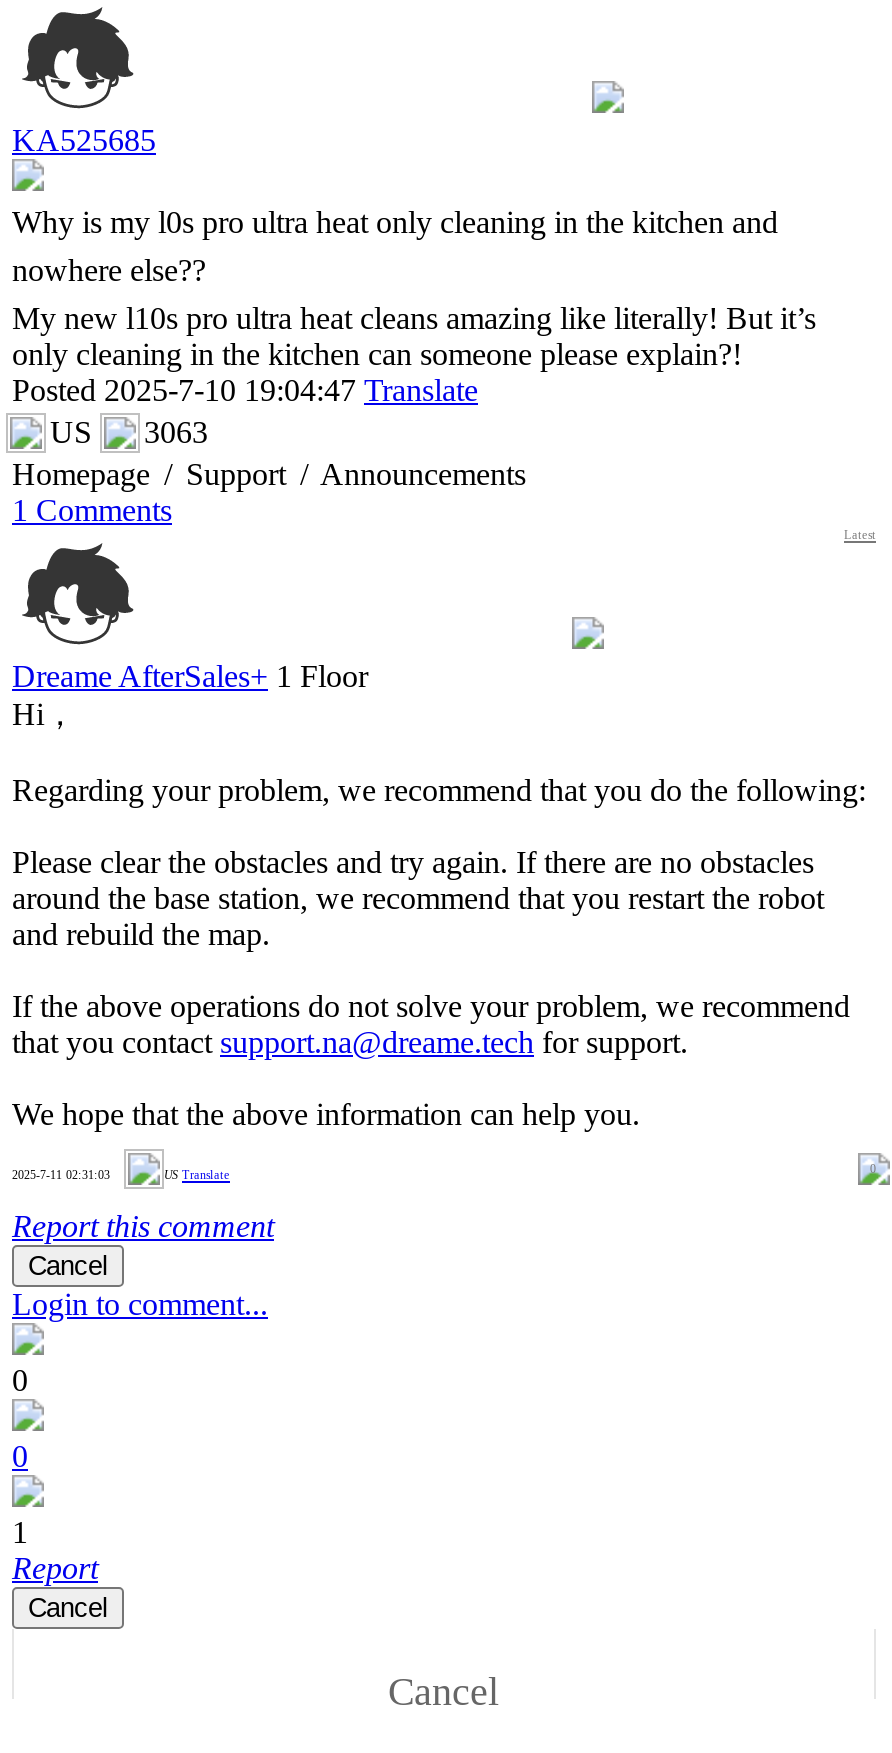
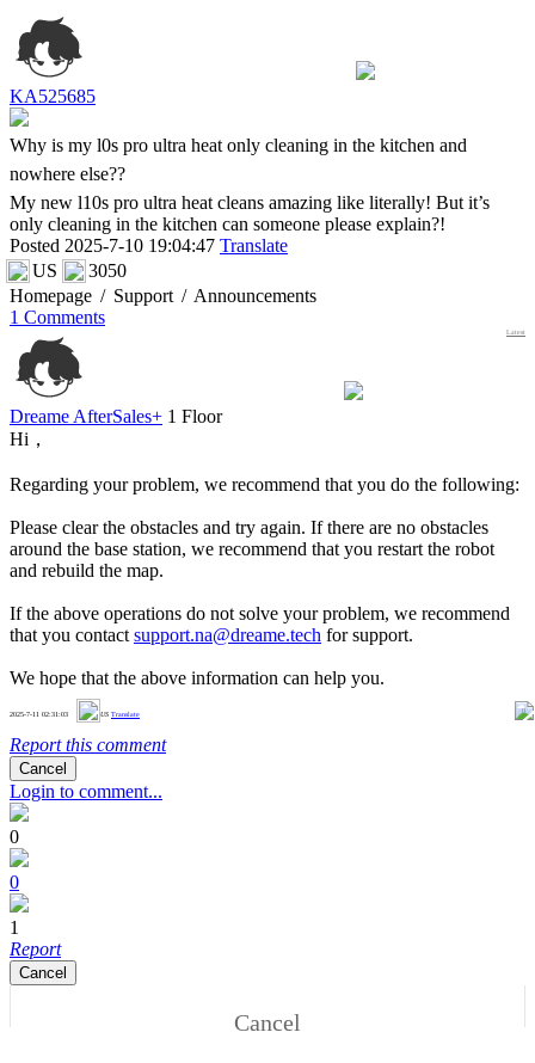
- US 3063
+ US 3050
